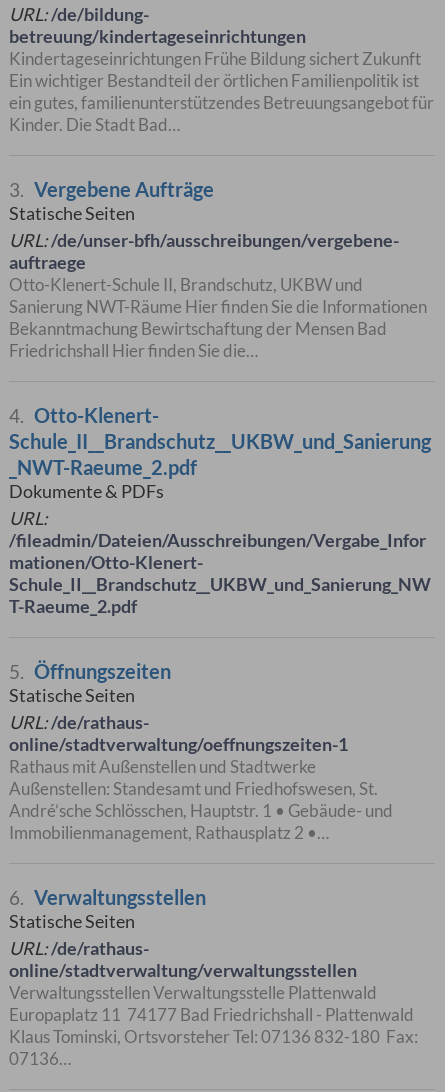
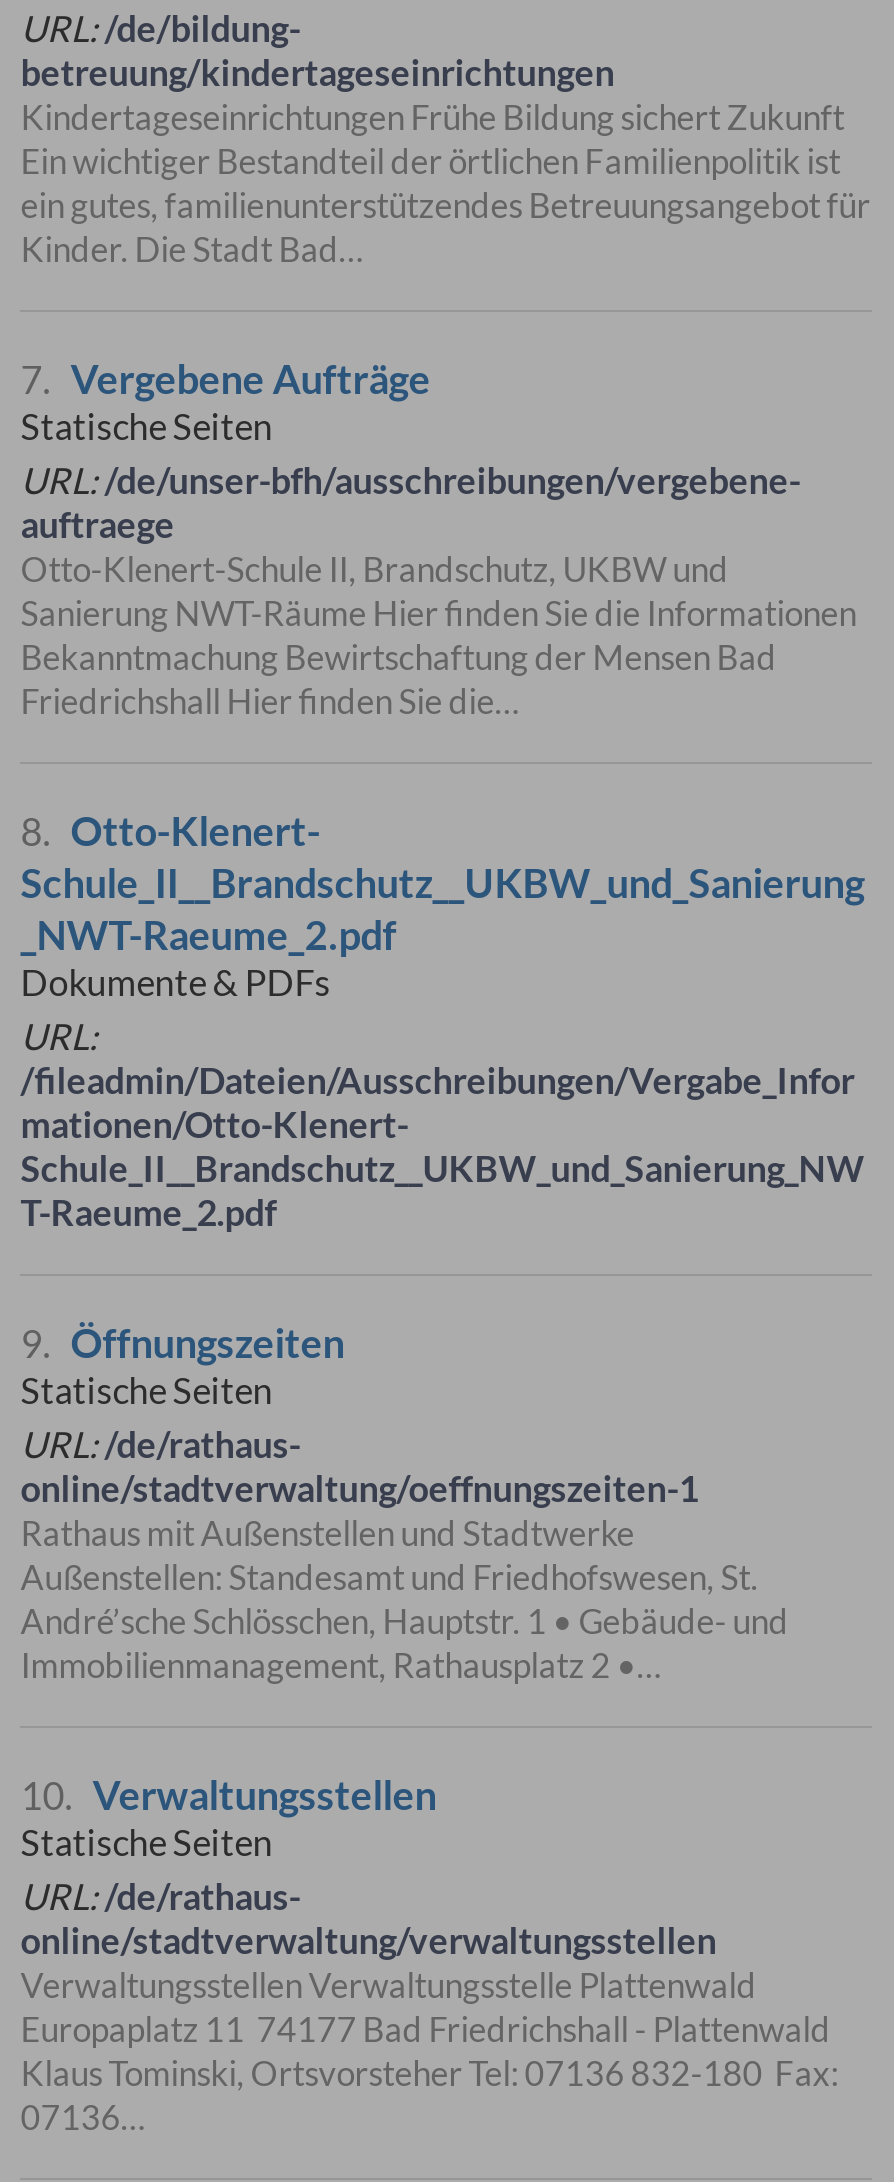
- 3. Vergebene Aufträge
+ 7. Vergebene Aufträge

- 4. Otto-Klenert-
+ 8. Otto-Klenert-

- 5. Öffnungszeiten
+ 9. Öffnungszeiten

- 6. Verwaltungsstellen
+ 10. Verwaltungsstellen
